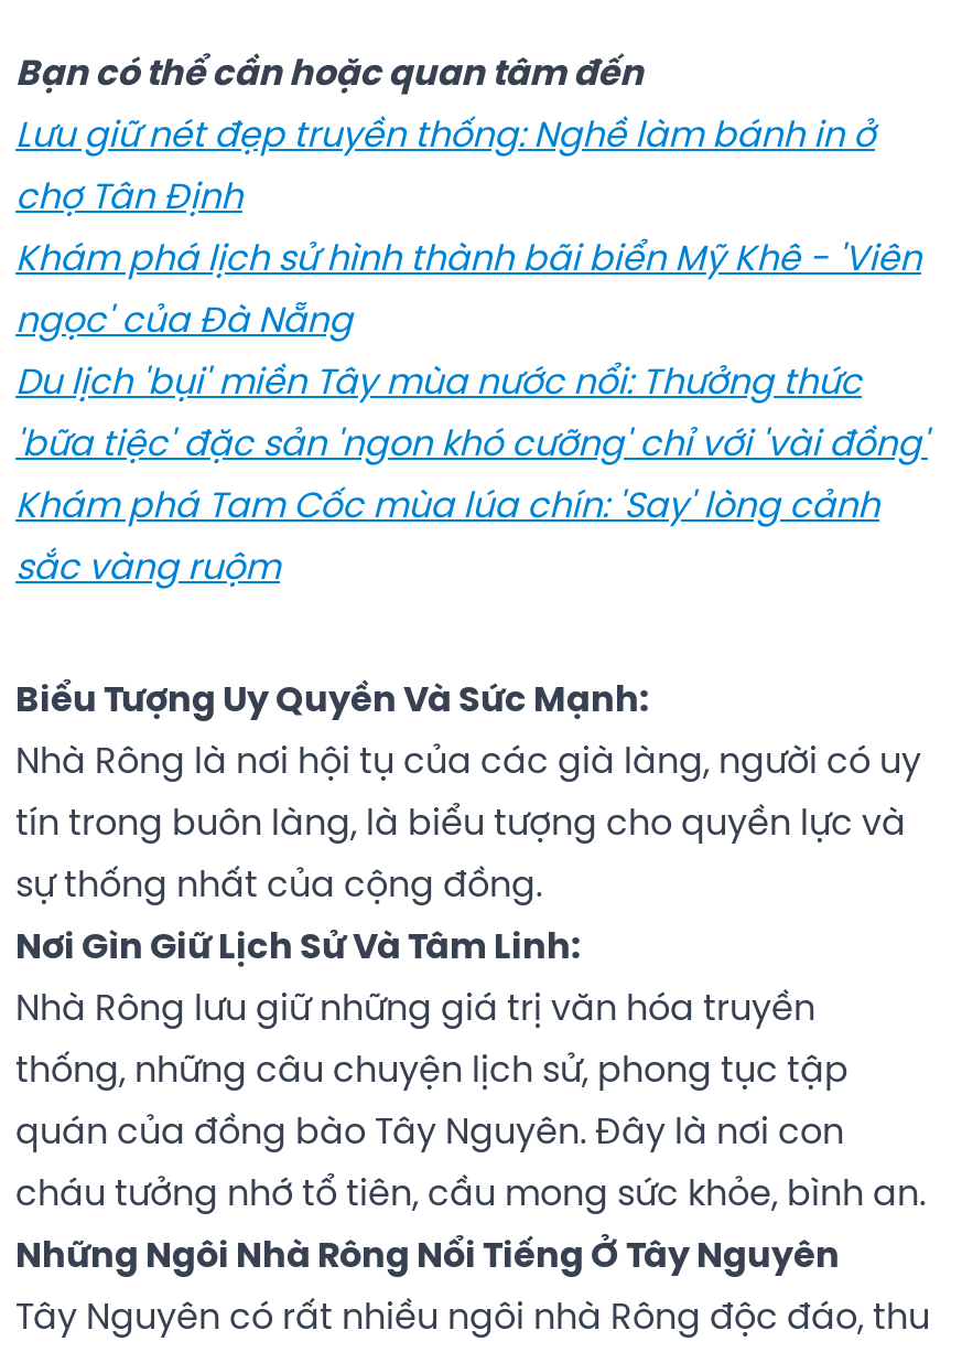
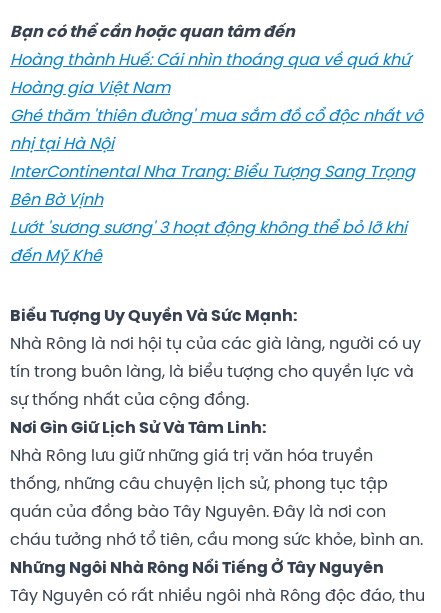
- Lưu giữ nét đẹp truyền thống: Nghề làm bánh in ở
+ Hoàng thành Huế: Cái nhìn thoáng qua về quá khứ

- chợ Tân Định
+ Hoàng gia Việt Nam

- Khám phá lịch sử hình thành bãi biển Mỹ Khê - 'Viên
+ Ghé thăm 'thiên đường' mua sắm đồ cổ độc nhất vô

- ngọc' của Đà Nẵng
+ nhị tại Hà Nội

- Du lịch 'bụi' miền Tây mùa nước nổi: Thưởng thức
+ InterContinental Nha Trang: Biểu Tượng Sang Trọng

- 'bữa tiệc' đặc sản 'ngon khó cưỡng' chỉ với 'vài đồng'
+ Bên Bờ Vịnh

- Khám phá Tam Cốc mùa lúa chín: 'Say' lòng cảnh
+ Lướt 'sương sương' 3 hoạt động không thể bỏ lỡ khi

- sắc vàng ruộm
+ đến Mỹ Khê
